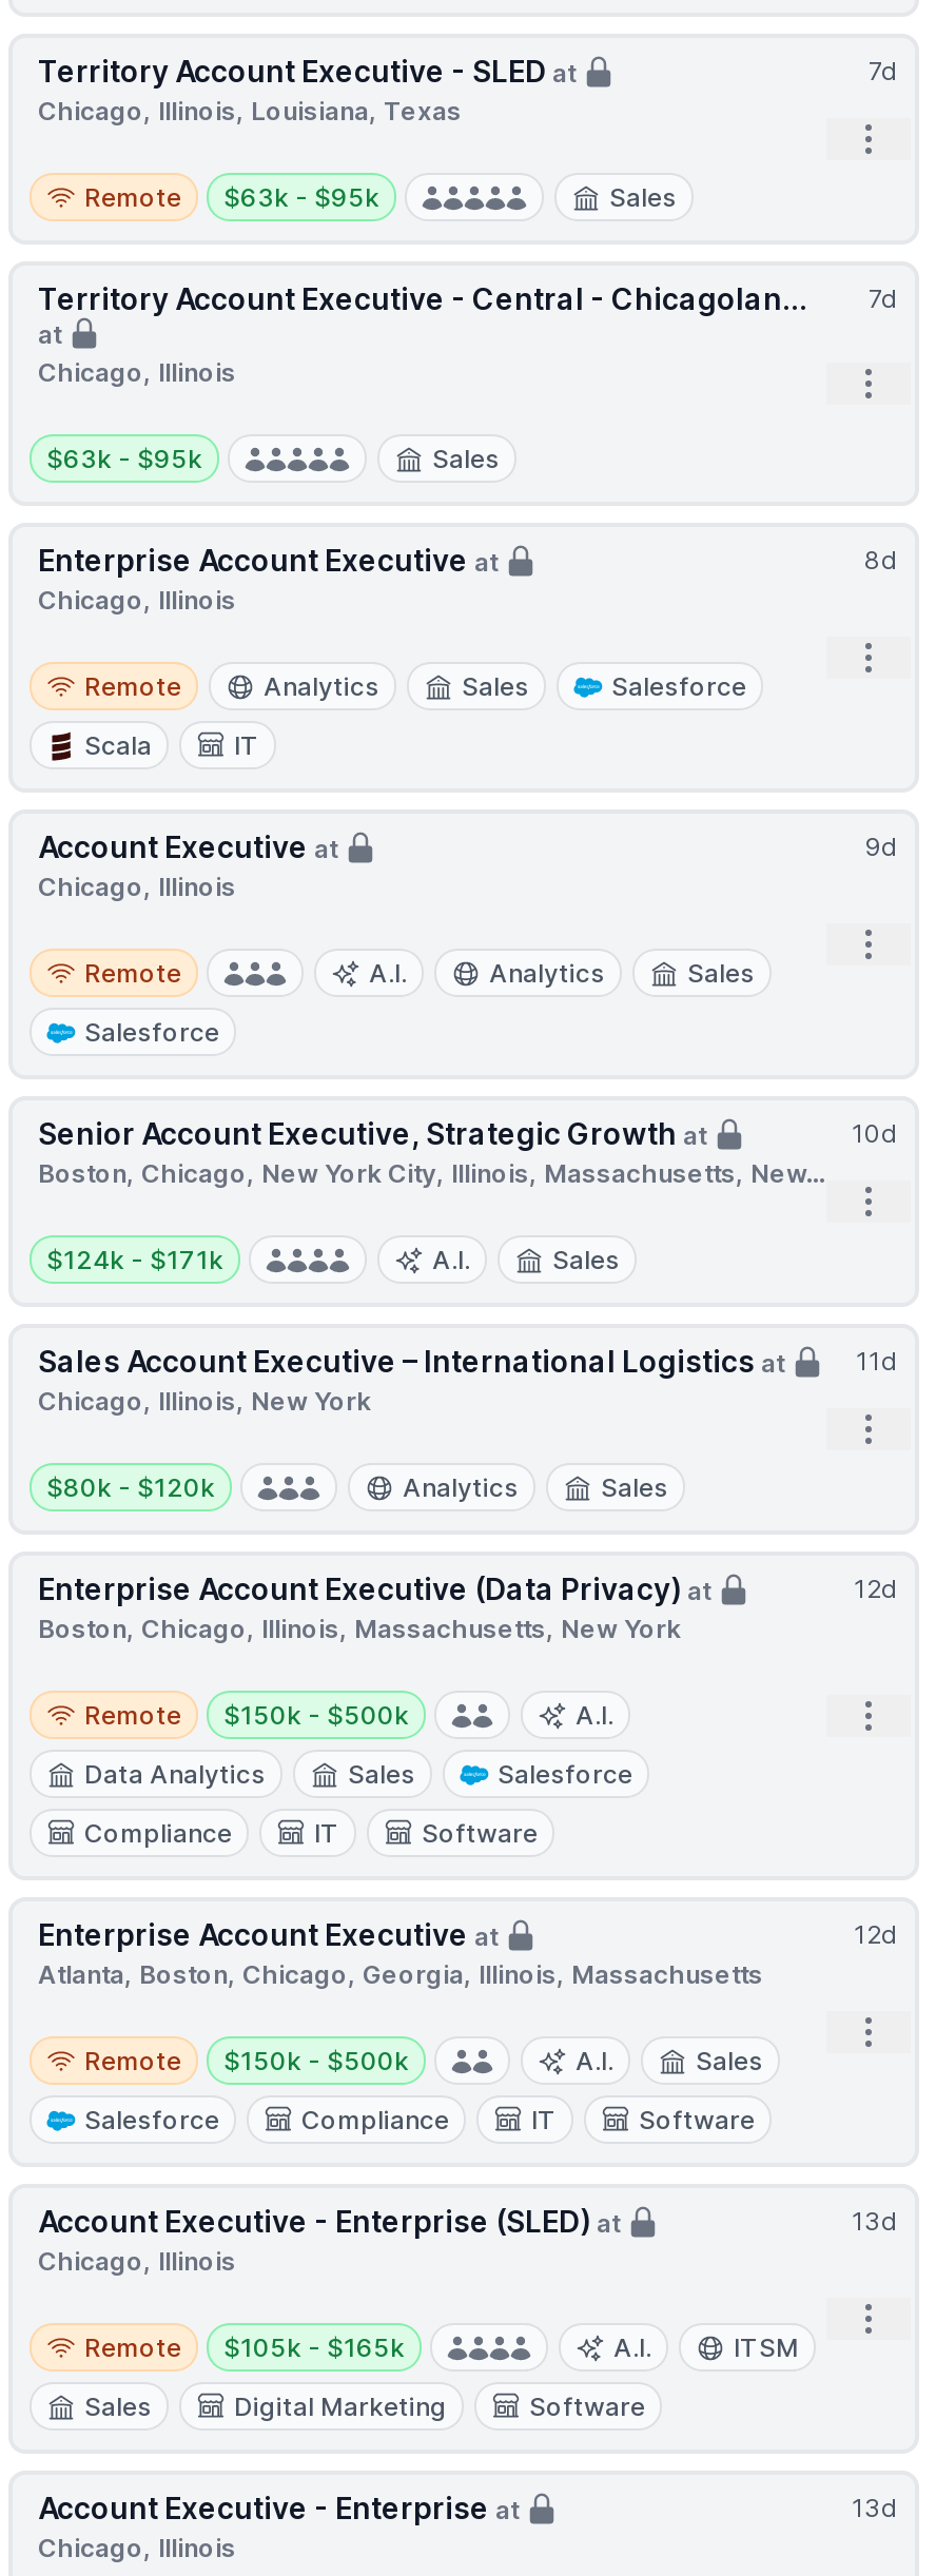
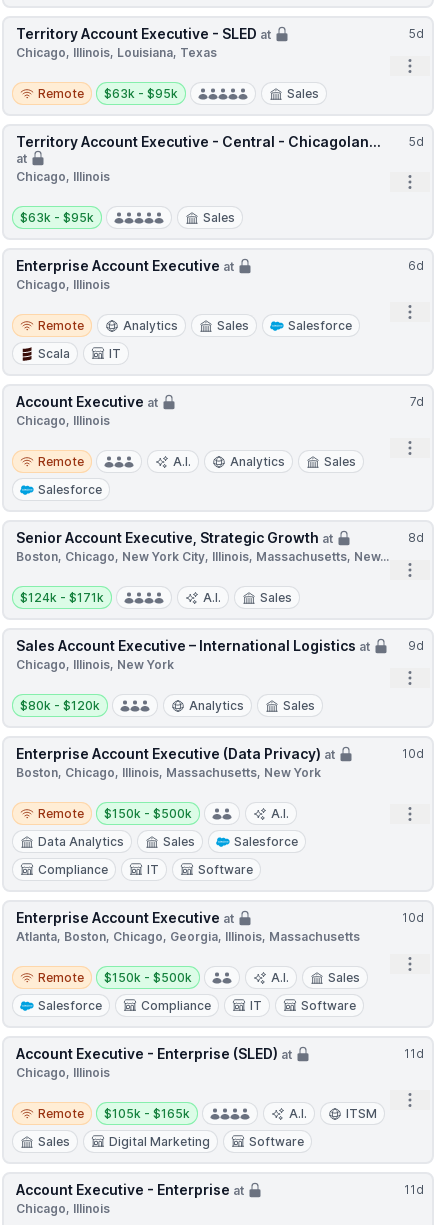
- 7d
+ 5d

- Territory Account Executive - Central - Chicagolan... 7d
+ Territory Account Executive - Central - Chicagolan... 5d

- 8d
+ 6d

- 9d
+ 7d

- 10d
+ 8d

- 11d
+ 9d

- 12d
+ 10d

- 12d
+ 10d

- 13d
+ 11d

- 13d
+ 11d
